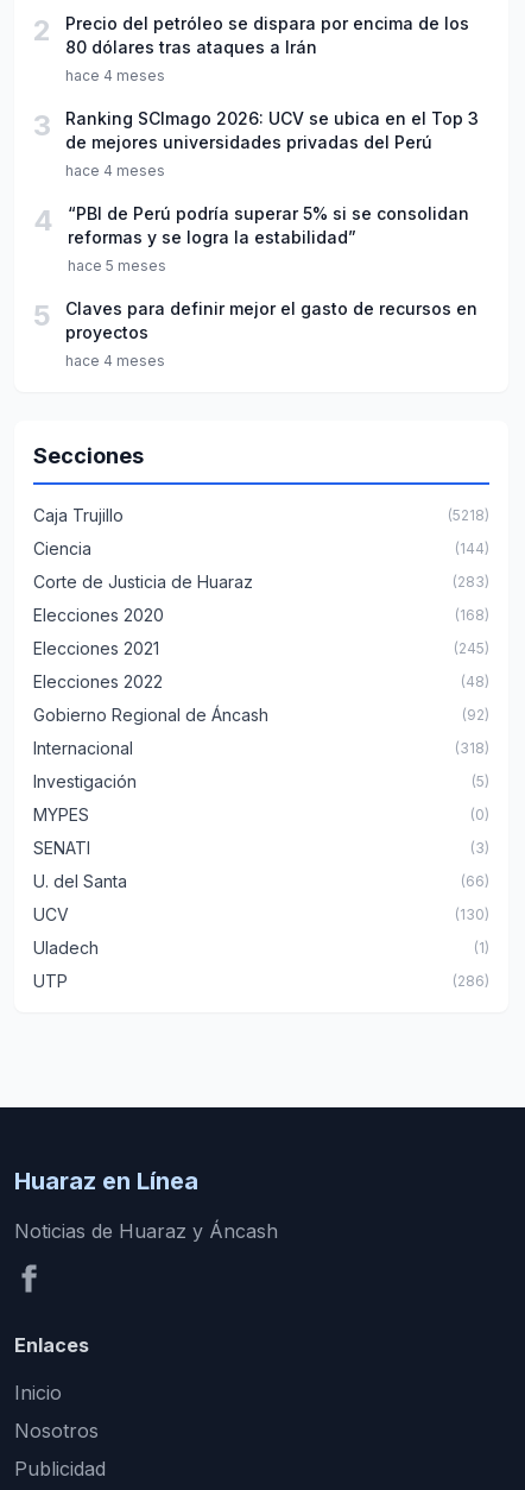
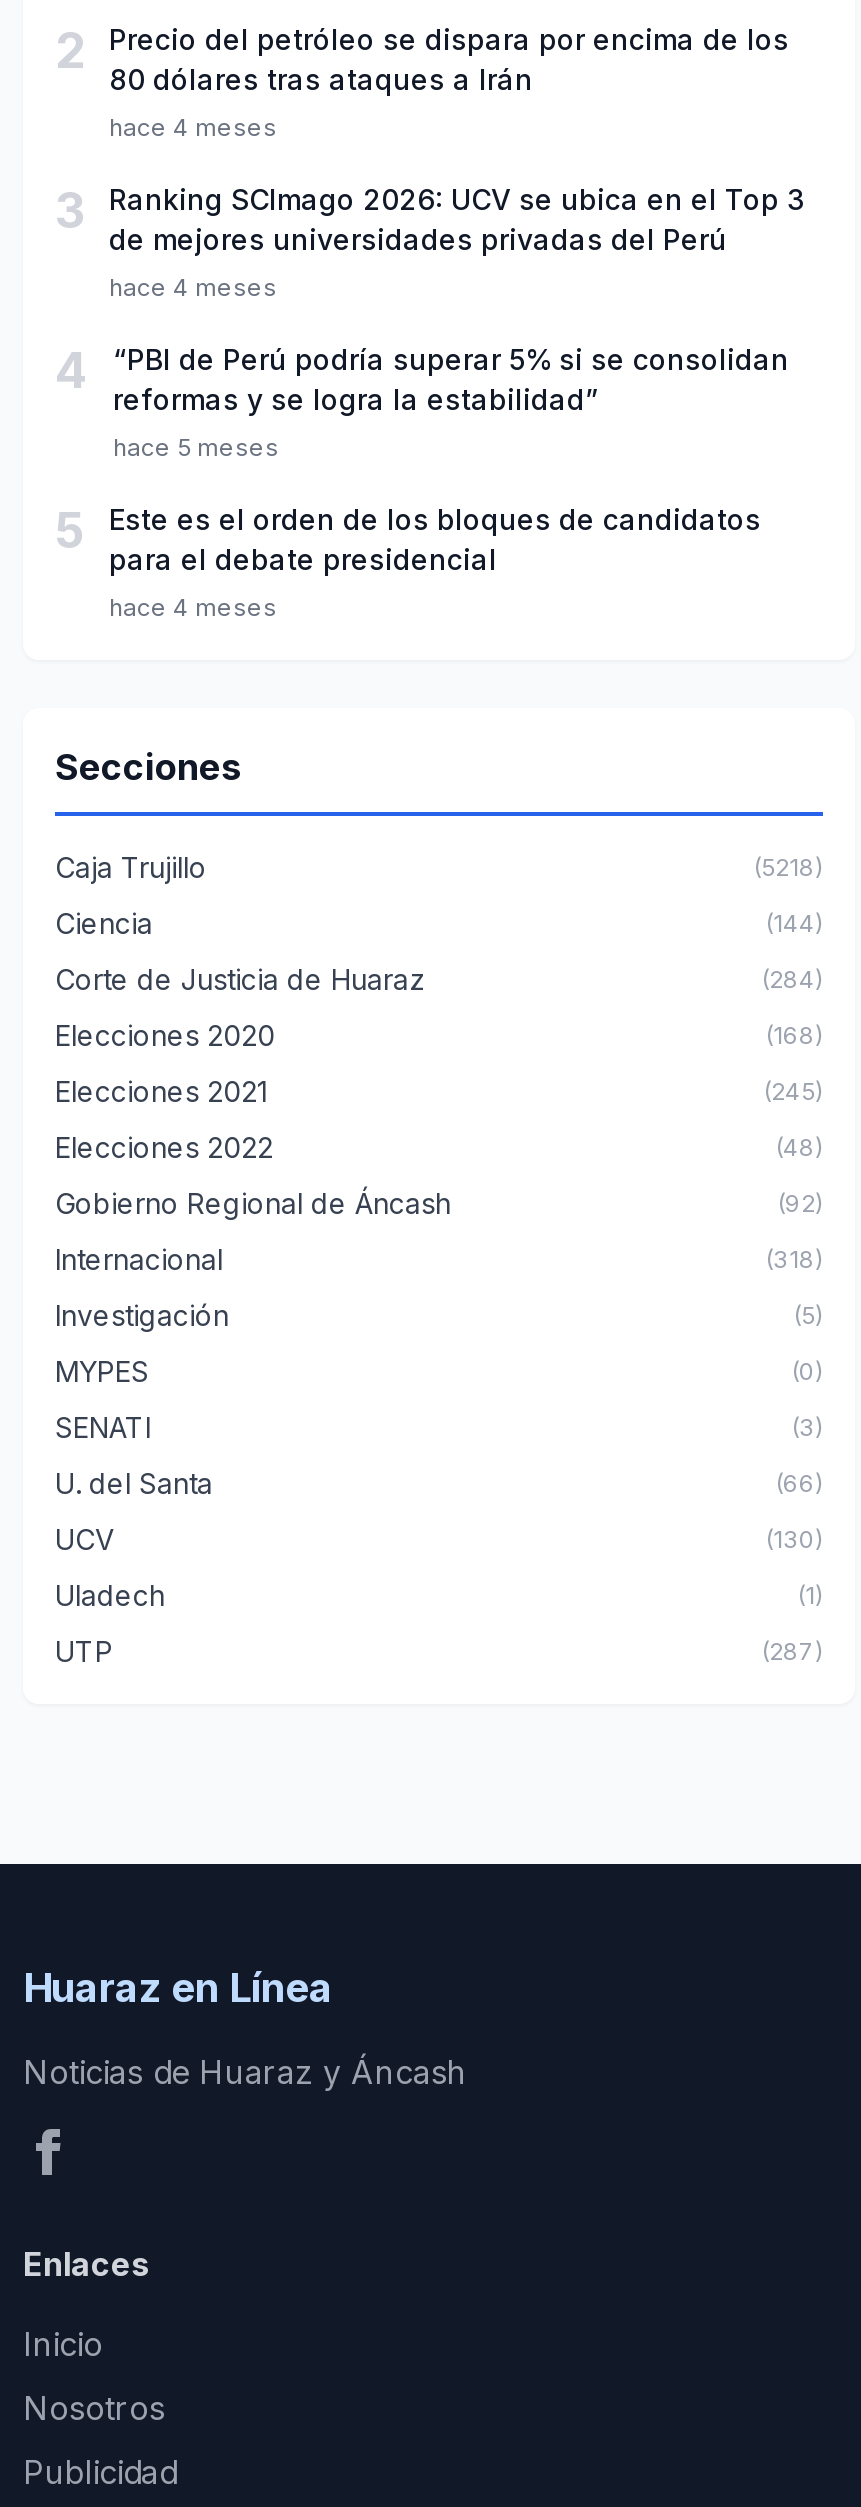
- Claves para definir mejor el gasto de recursos en
- proyectos
+ Este es el orden de los bloques de candidatos
+ para el debate presidencial

- (283)
+ (284)

- (286)
+ (287)
